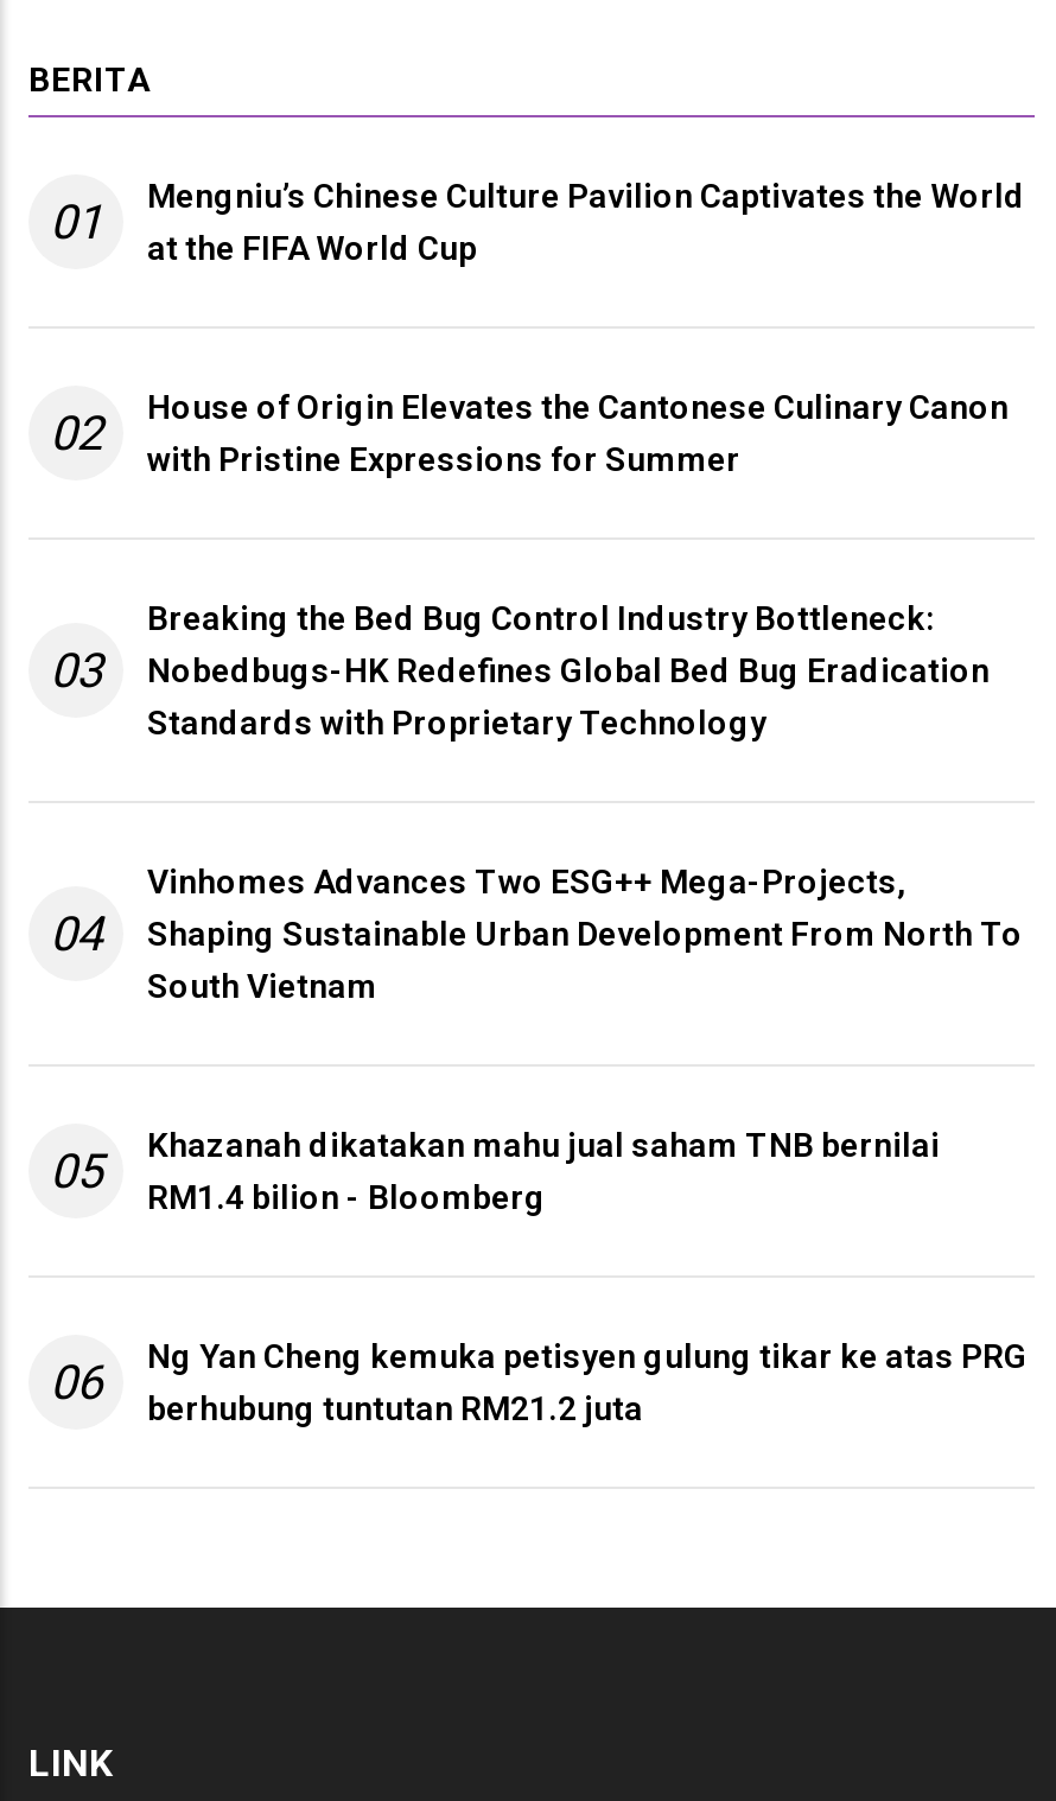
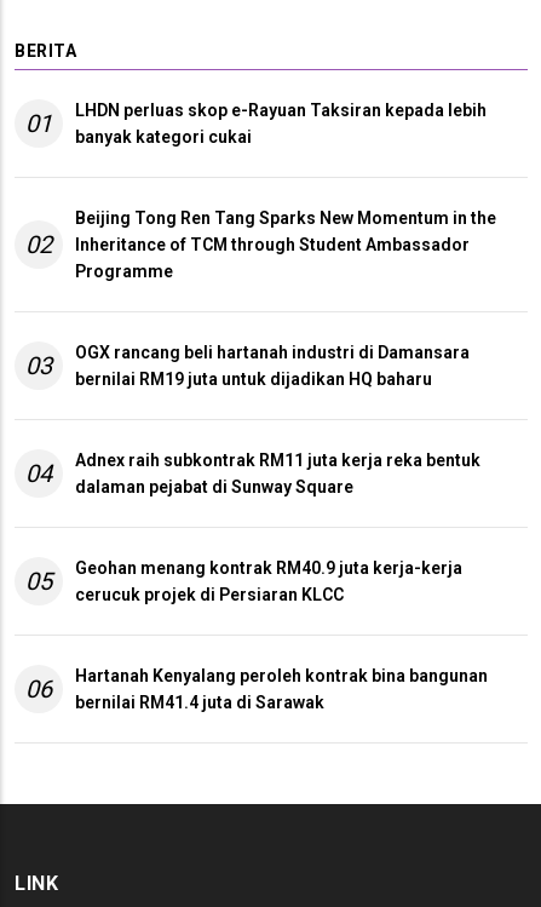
- Mengniu’s Chinese Culture Pavilion Captivates the World
- at the FIFA World Cup
+ LHDN perluas skop e-Rayuan Taksiran kepada lebih
+ banyak kategori cukai

- House of Origin Elevates the Cantonese Culinary Canon
- with Pristine Expressions for Summer
+ Beijing Tong Ren Tang Sparks New Momentum in the
+ Inheritance of TCM through Student Ambassador
+ Programme

- Breaking the Bed Bug Control Industry Bottleneck:
- Nobedbugs-HK Redefines Global Bed Bug Eradication
- Standards with Proprietary Technology
+ OGX rancang beli hartanah industri di Damansara
+ bernilai RM19 juta untuk dijadikan HQ baharu

- Vinhomes Advances Two ESG++ Mega-Projects,
- Shaping Sustainable Urban Development From North To
- South Vietnam
+ Adnex raih subkontrak RM11 juta kerja reka bentuk
+ dalaman pejabat di Sunway Square

- Khazanah dikatakan mahu jual saham TNB bernilai
- RM1.4 bilion - Bloomberg
+ Geohan menang kontrak RM40.9 juta kerja-kerja
+ cerucuk projek di Persiaran KLCC

- Ng Yan Cheng kemuka petisyen gulung tikar ke atas PRG
- berhubung tuntutan RM21.2 juta
+ Hartanah Kenyalang peroleh kontrak bina bangunan
+ bernilai RM41.4 juta di Sarawak
